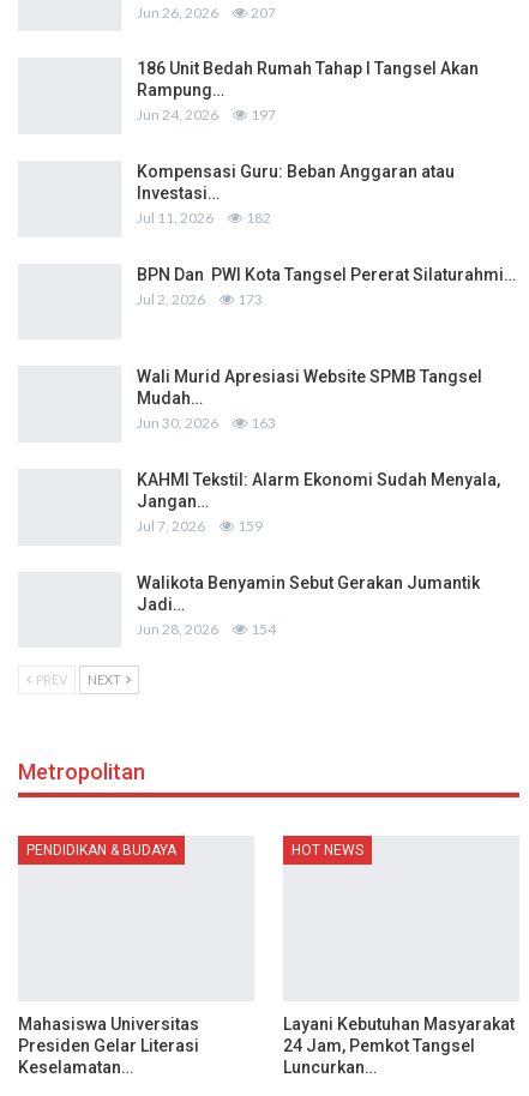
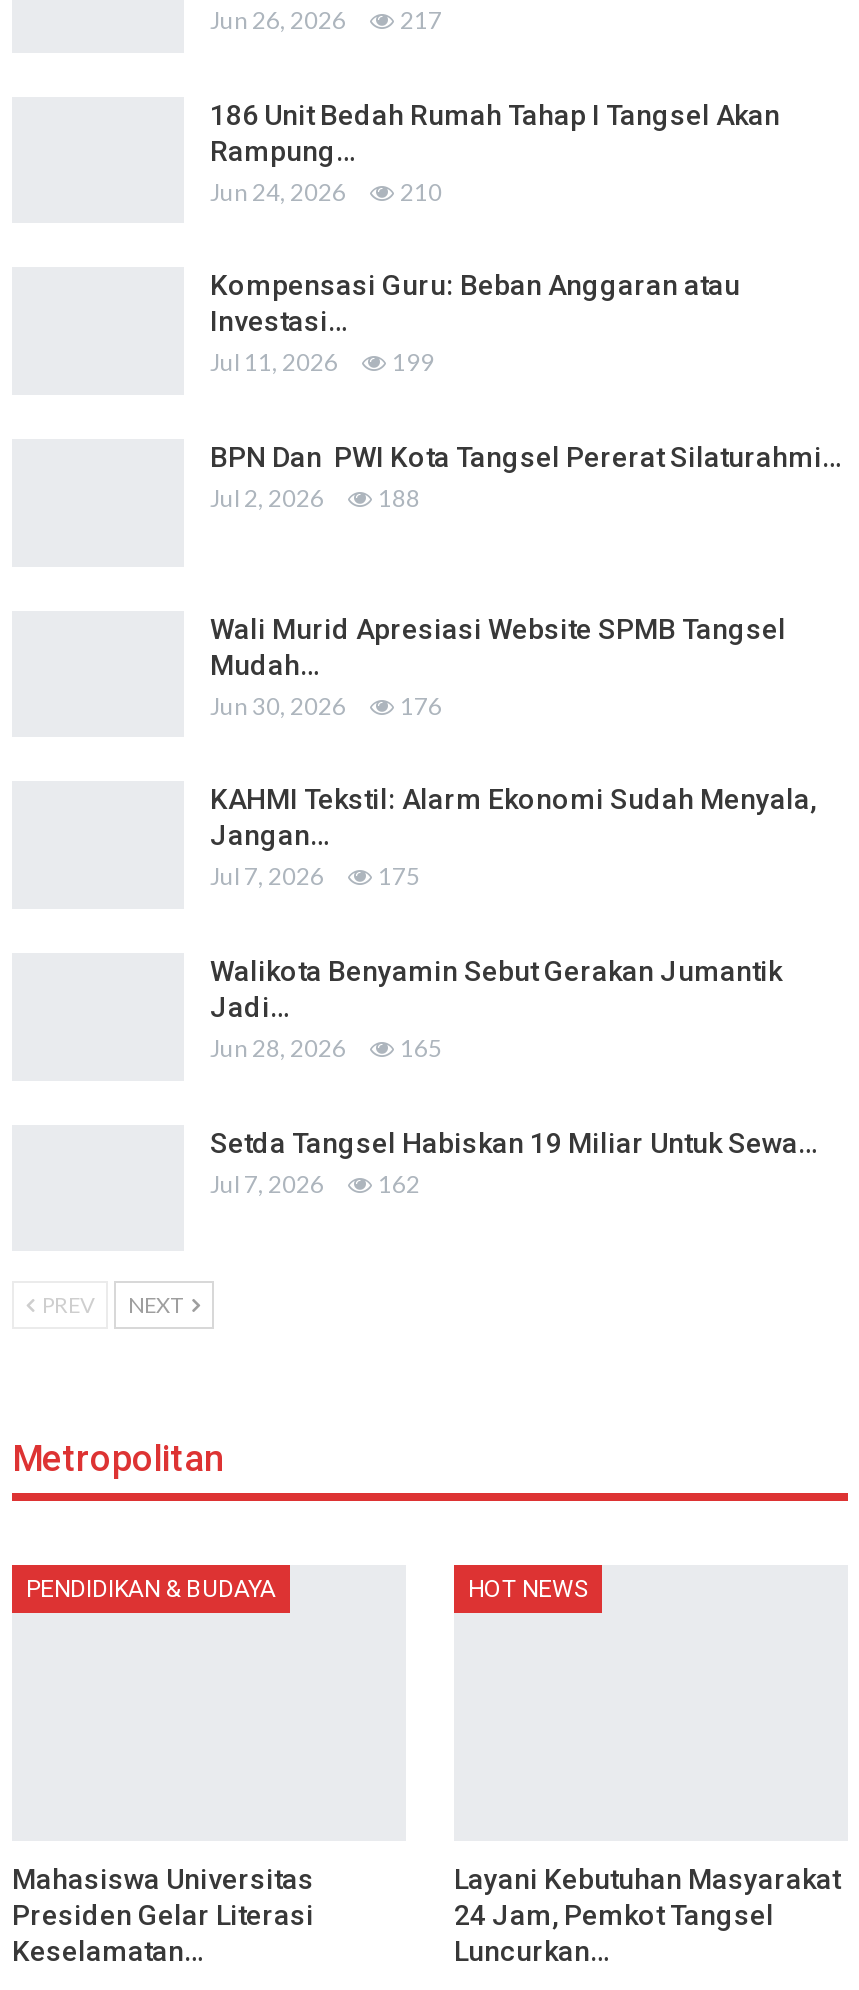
- Jun 26, 2026 207
+ Jun 26, 2026 217

- Jun 24, 2026 197
+ Jun 24, 2026 210

- Jul 11, 2026 182
+ Jul 11, 2026 199

- Jul 2, 2026 173
+ Jul 2, 2026 188

- Jun 30, 2026 163
+ Jun 30, 2026 176

- Jul 7, 2026 159
+ Jul 7, 2026 175

- 154
+ 165
+ Setda Tangsel Habiskan 19 Miliar Untuk Sewa…
+ Jul 7, 2026
+ 162
